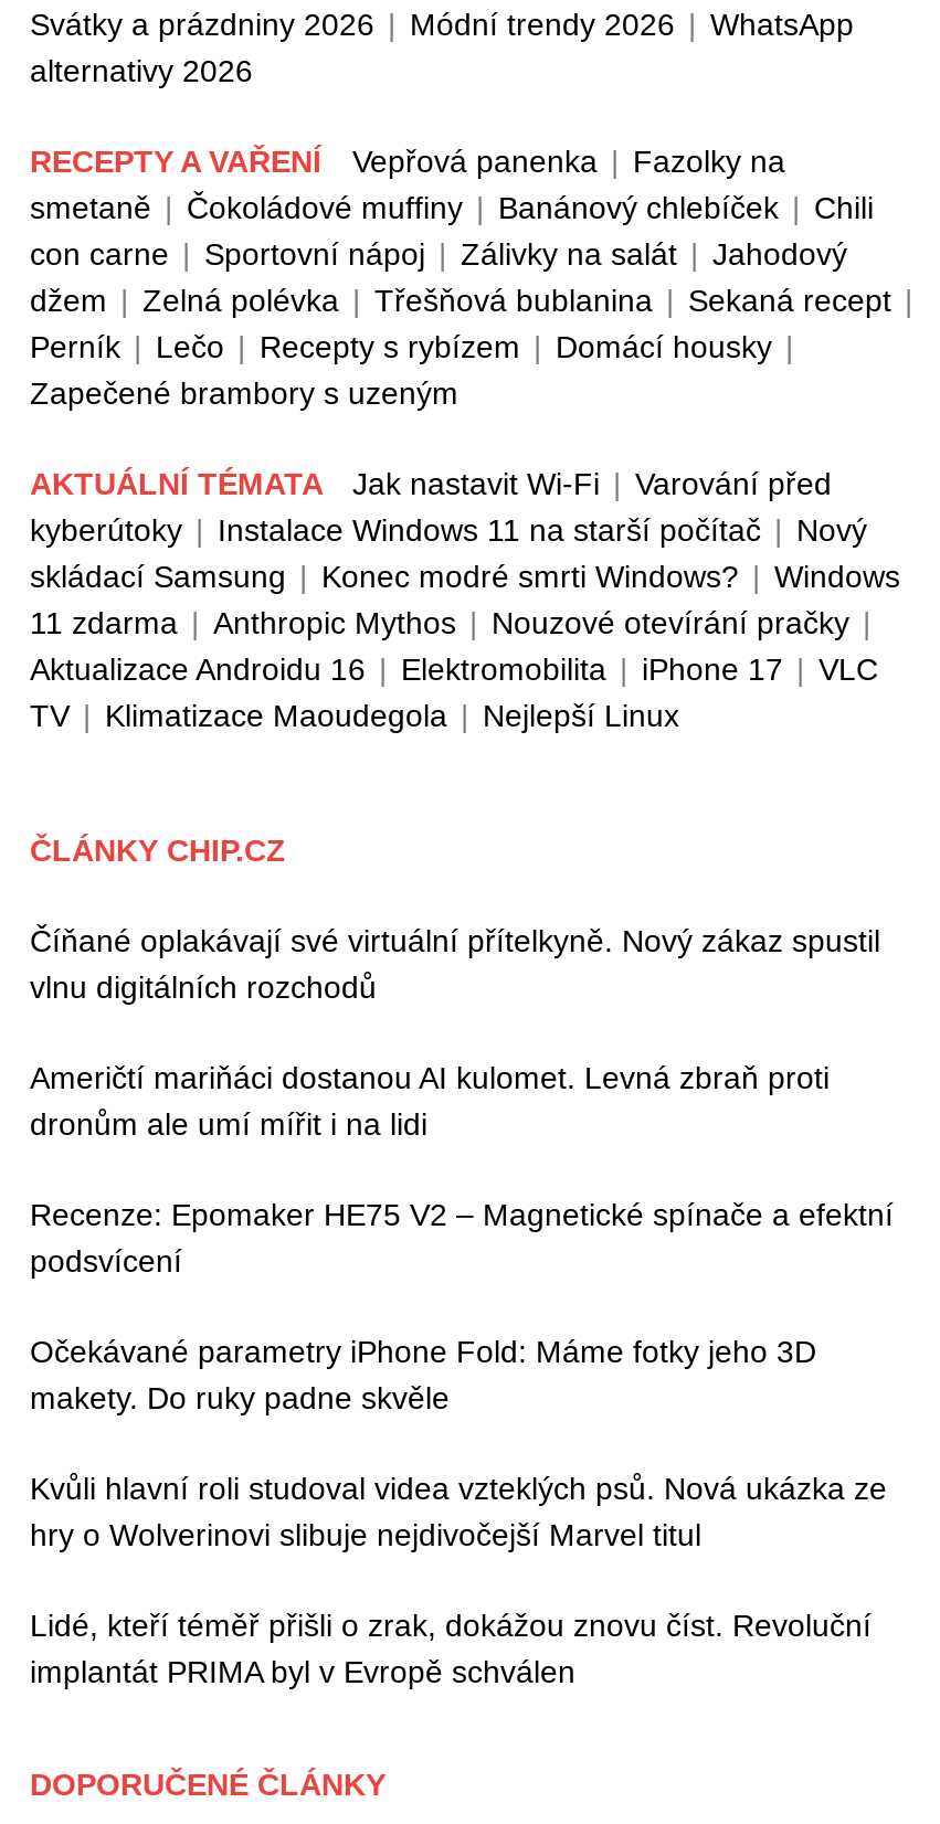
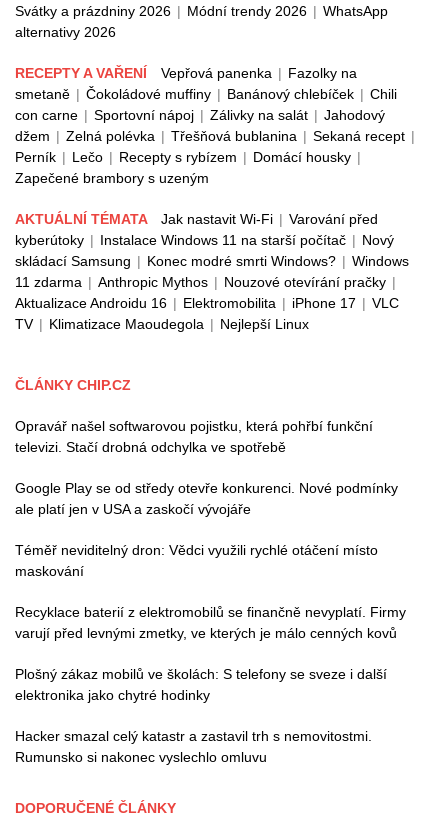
- Číňané oplakávají své virtuální přítelkyně. Nový zákaz spustil
- vlnu digitálních rozchodů
+ Opravář našel softwarovou pojistku, která pohřbí funkční
+ televizi. Stačí drobná odchylka ve spotřebě

- Američtí mariňáci dostanou AI kulomet. Levná zbraň proti
- dronům ale umí mířit i na lidi
+ Google Play se od středy otevře konkurenci. Nové podmínky
+ ale platí jen v USA a zaskočí vývojáře

- Recenze: Epomaker HE75 V2 – Magnetické spínače a efektní
- podsvícení
+ Téměř neviditelný dron: Vědci využili rychlé otáčení místo
+ maskování

- Očekávané parametry iPhone Fold: Máme fotky jeho 3D
- makety. Do ruky padne skvěle
+ Recyklace baterií z elektromobilů se finančně nevyplatí. Firmy
+ varují před levnými zmetky, ve kterých je málo cenných kovů

- Kvůli hlavní roli studoval videa vzteklých psů. Nová ukázka ze
- hry o Wolverinovi slibuje nejdivočejší Marvel titul
+ Plošný zákaz mobilů ve školách: S telefony se sveze i další
+ elektronika jako chytré hodinky

- Lidé, kteří téměř přišli o zrak, dokážou znovu číst. Revoluční
- implantát PRIMA byl v Evropě schválen
+ Hacker smazal celý katastr a zastavil trh s nemovitostmi.
+ Rumunsko si nakonec vyslechlo omluvu
